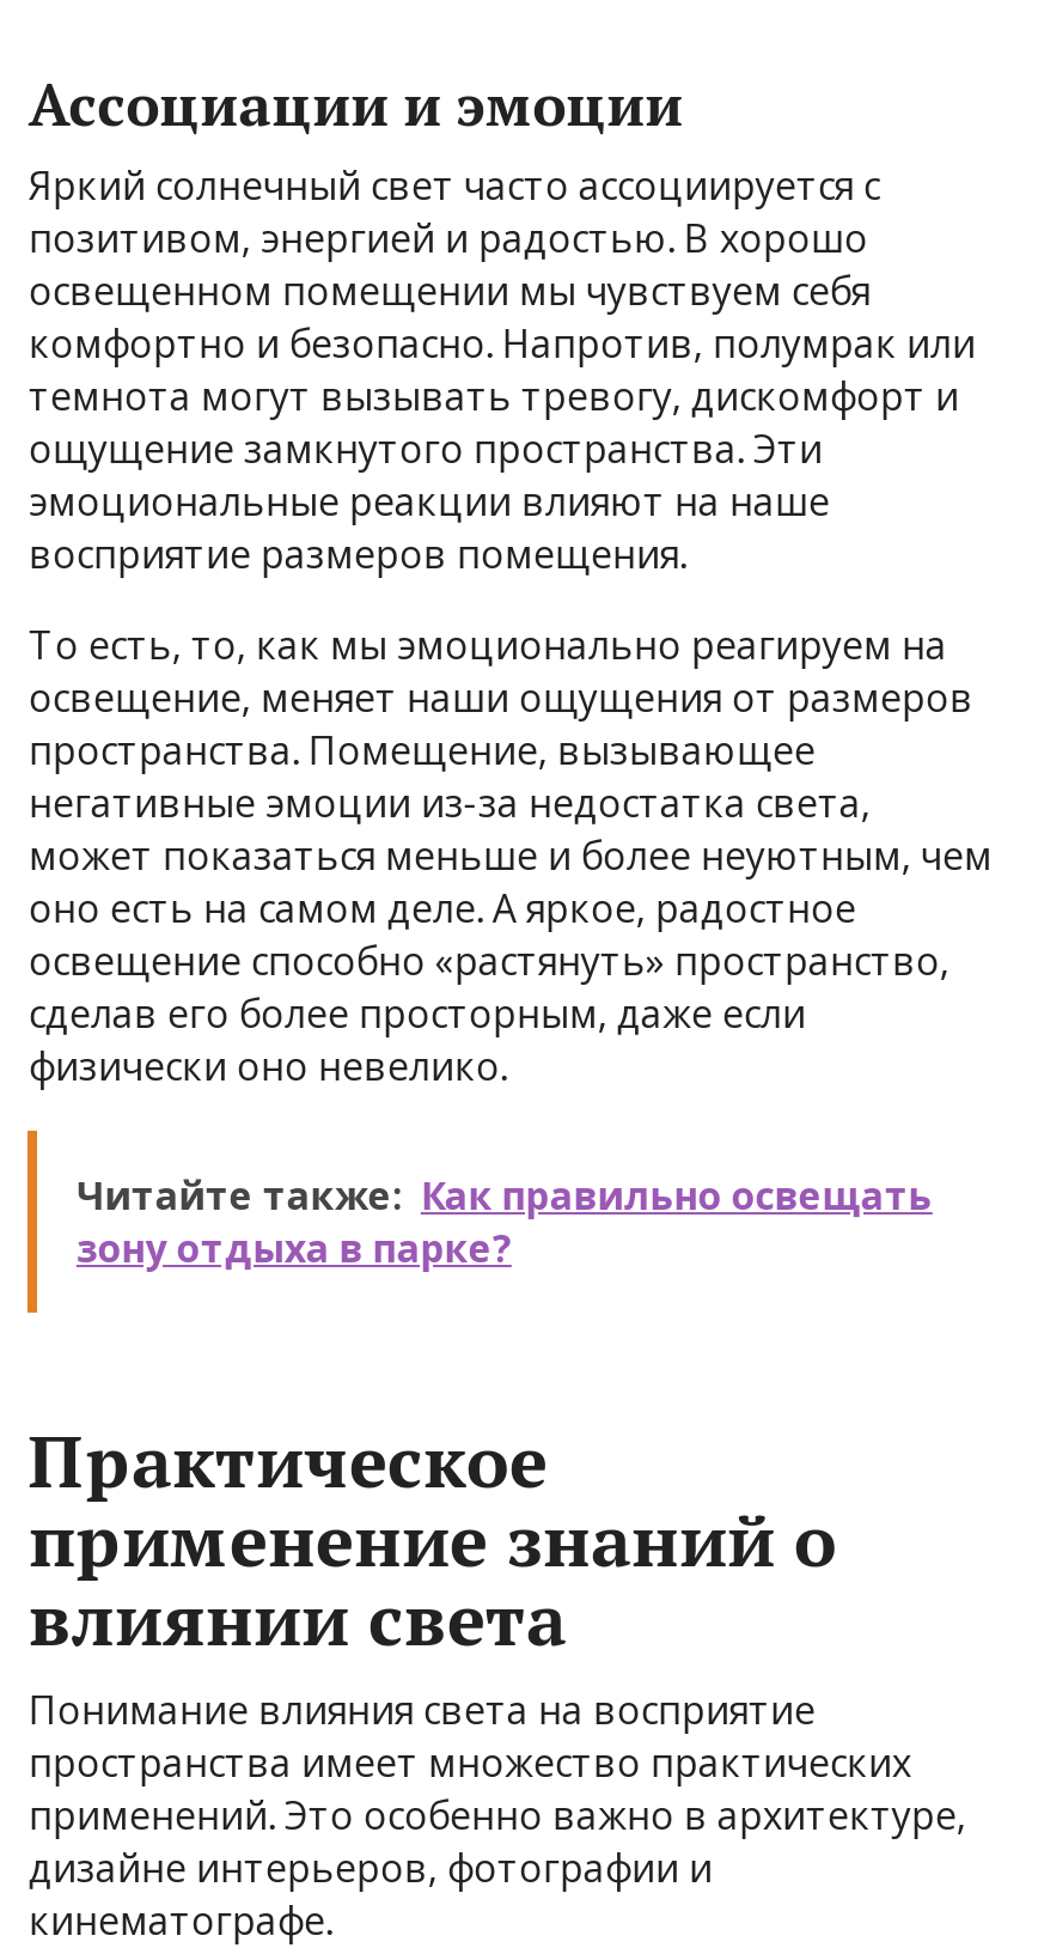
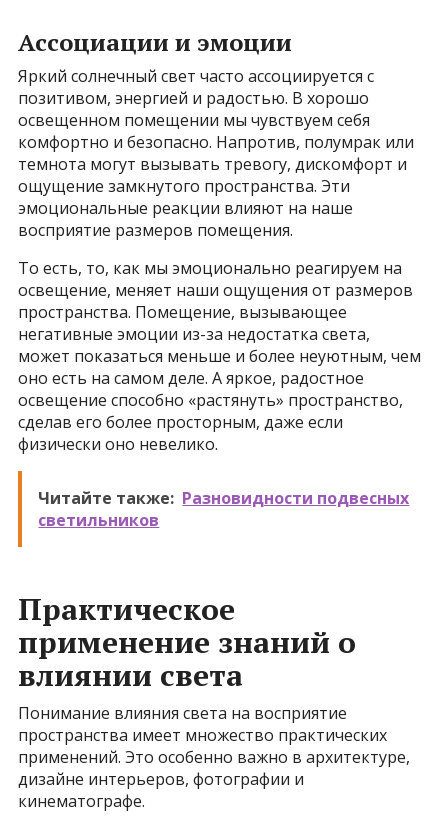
- Читайте также: Как правильно освещать
- зону отдыха в парке?
+ Читайте также: Разновидности подвесных
+ светильников
